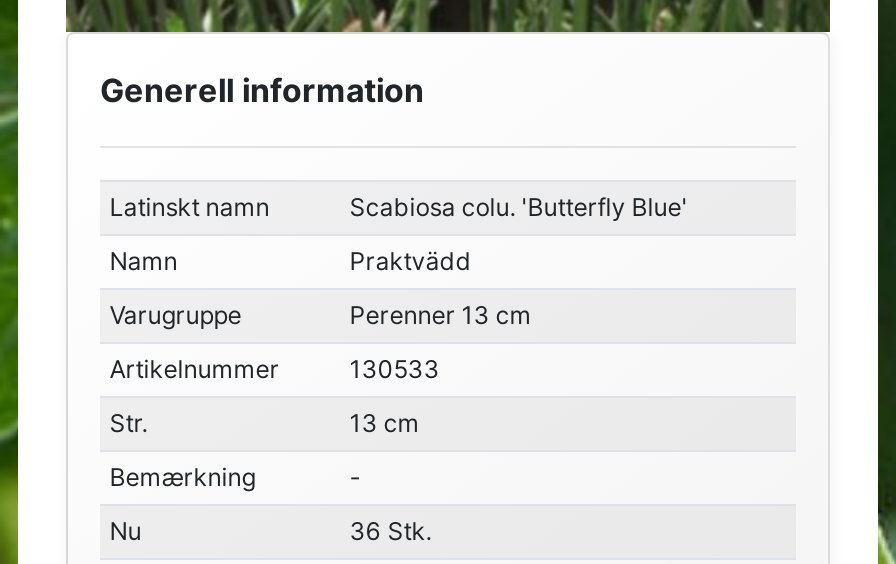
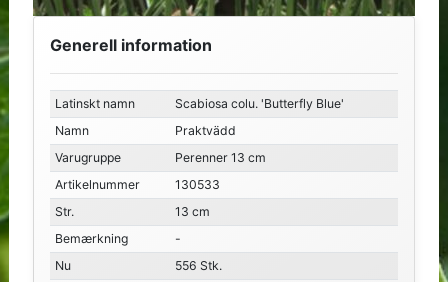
- 36 Stk.
+ 556 Stk.
